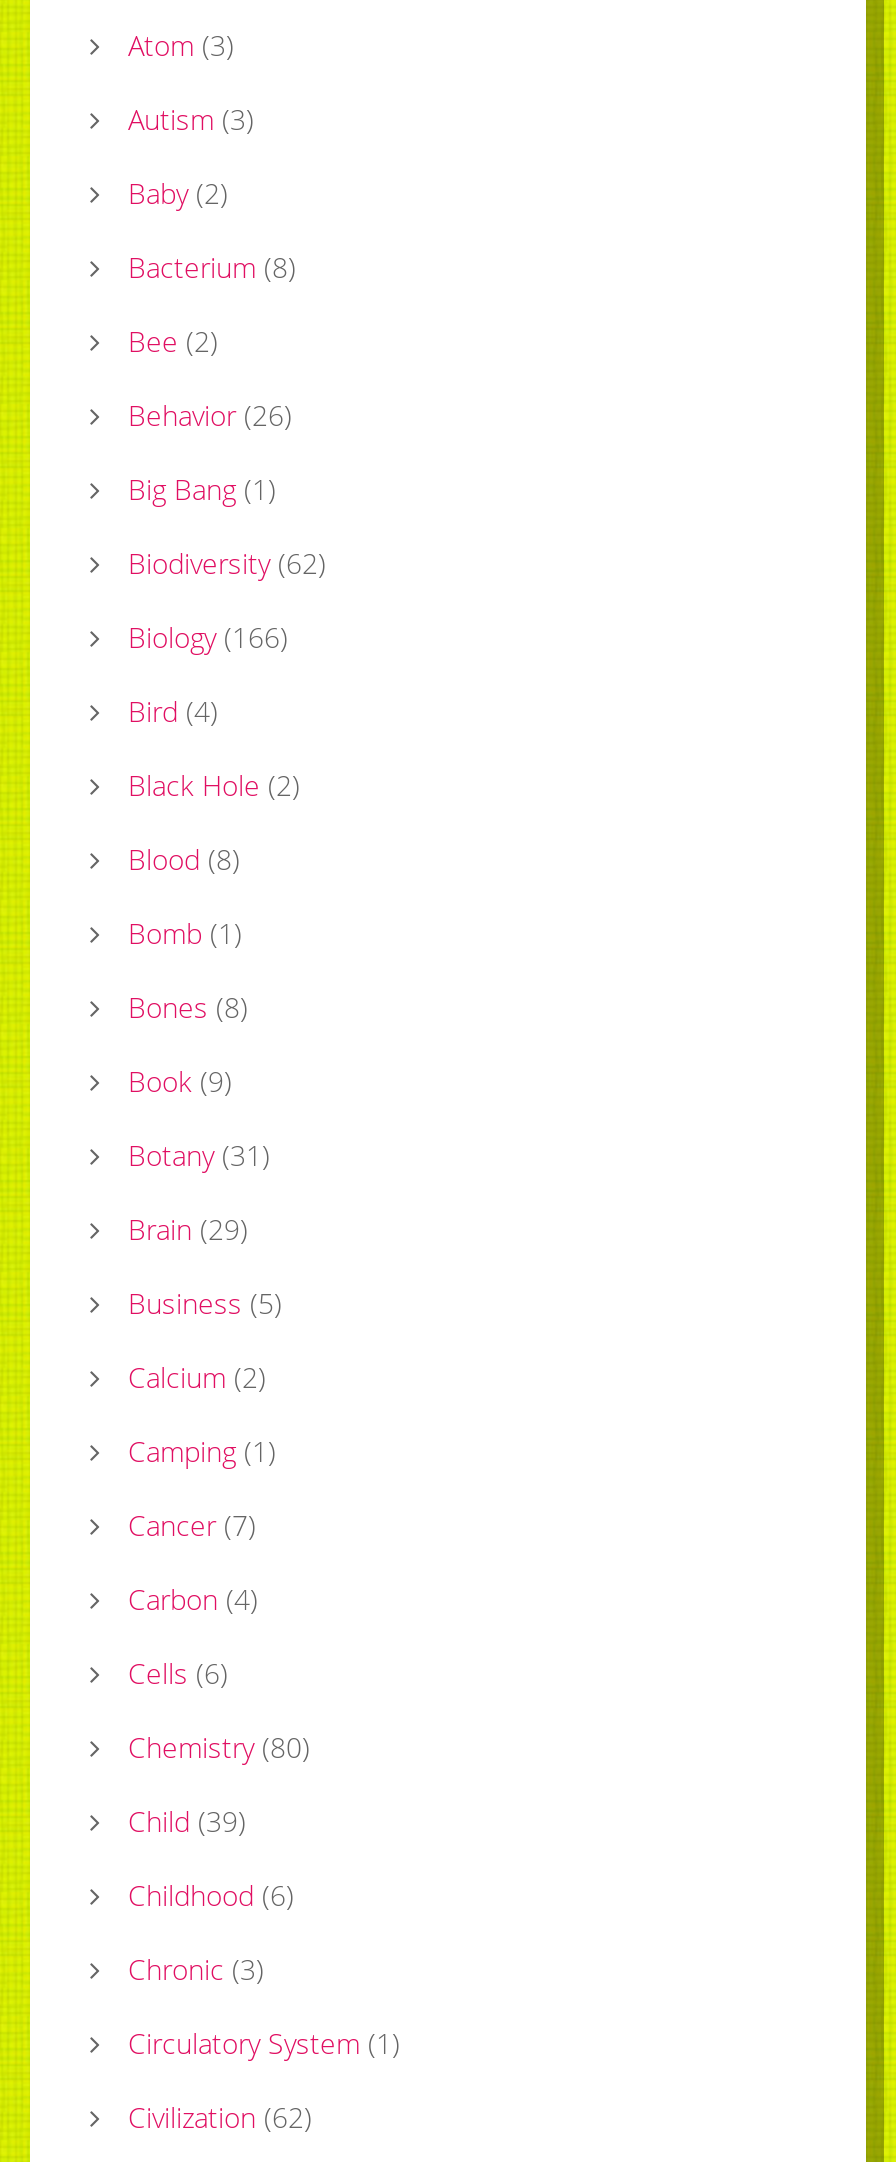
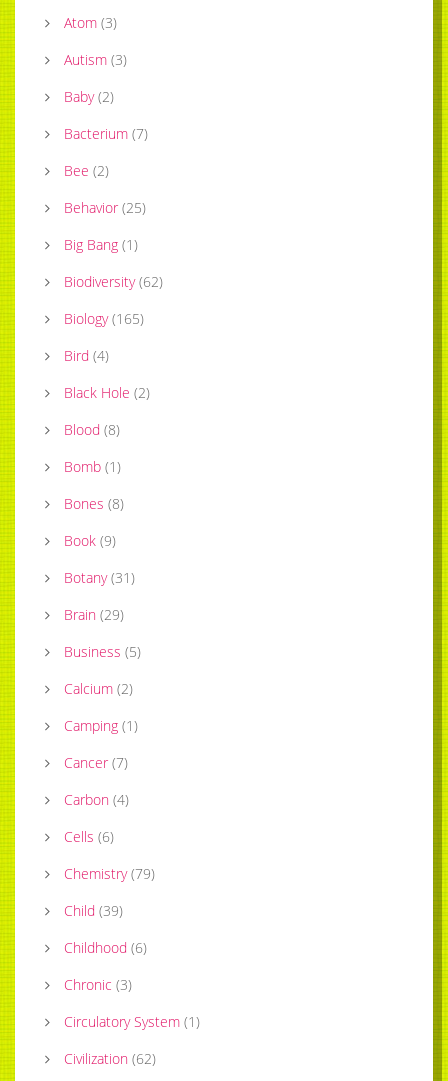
- Bacterium (8)
+ Bacterium (7)

- Behavior (26)
+ Behavior (25)

- Biology (166)
+ Biology (165)

- Chemistry (80)
+ Chemistry (79)
